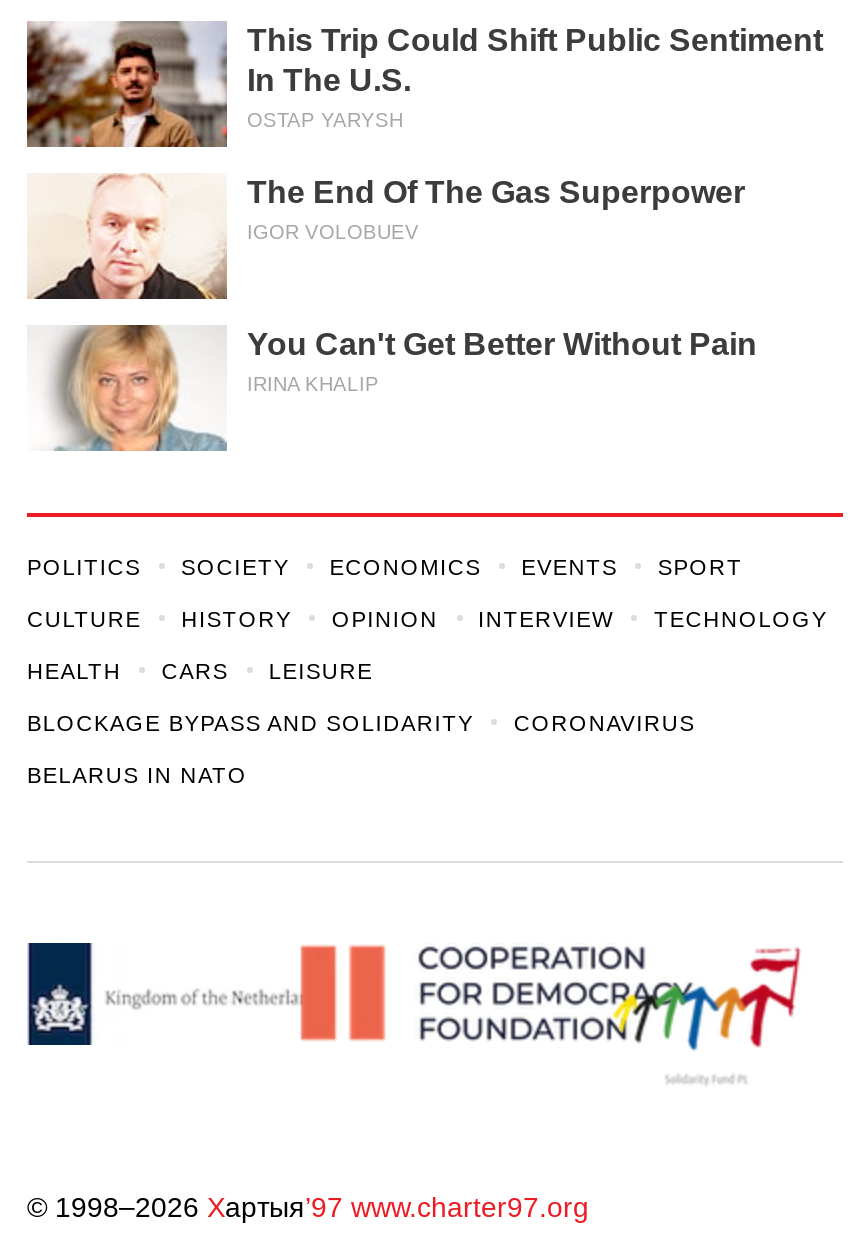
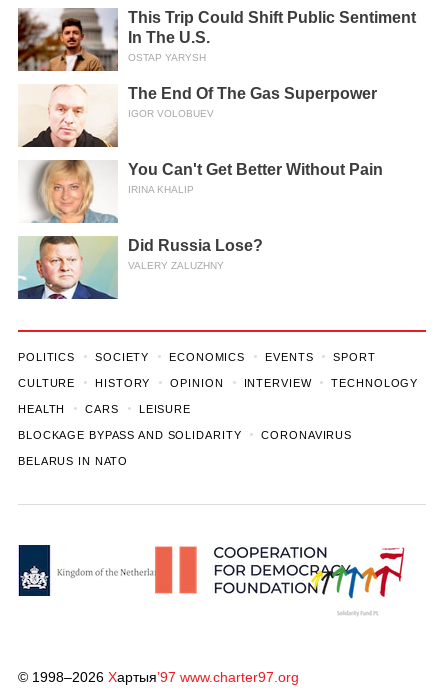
+ [image]
+ Did Russia Lose?
+ VALERY ZALUZHNY
